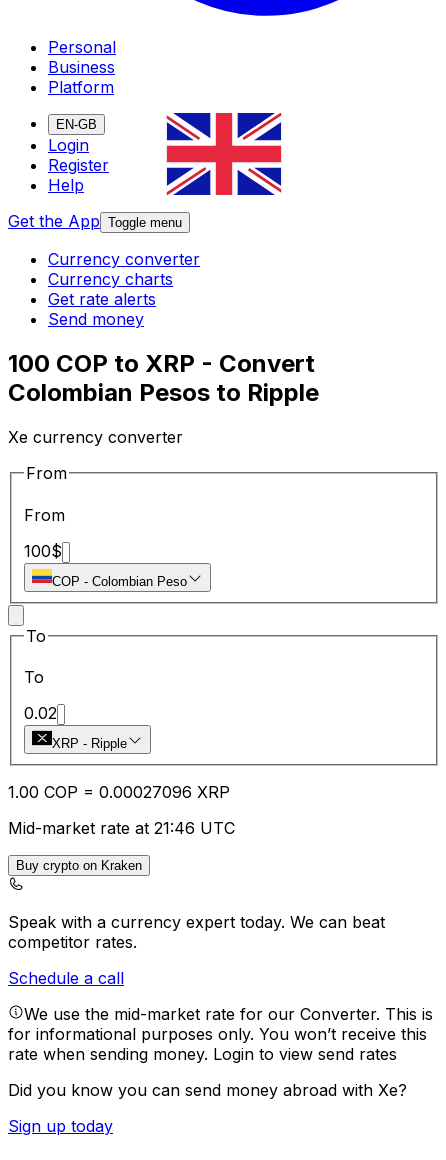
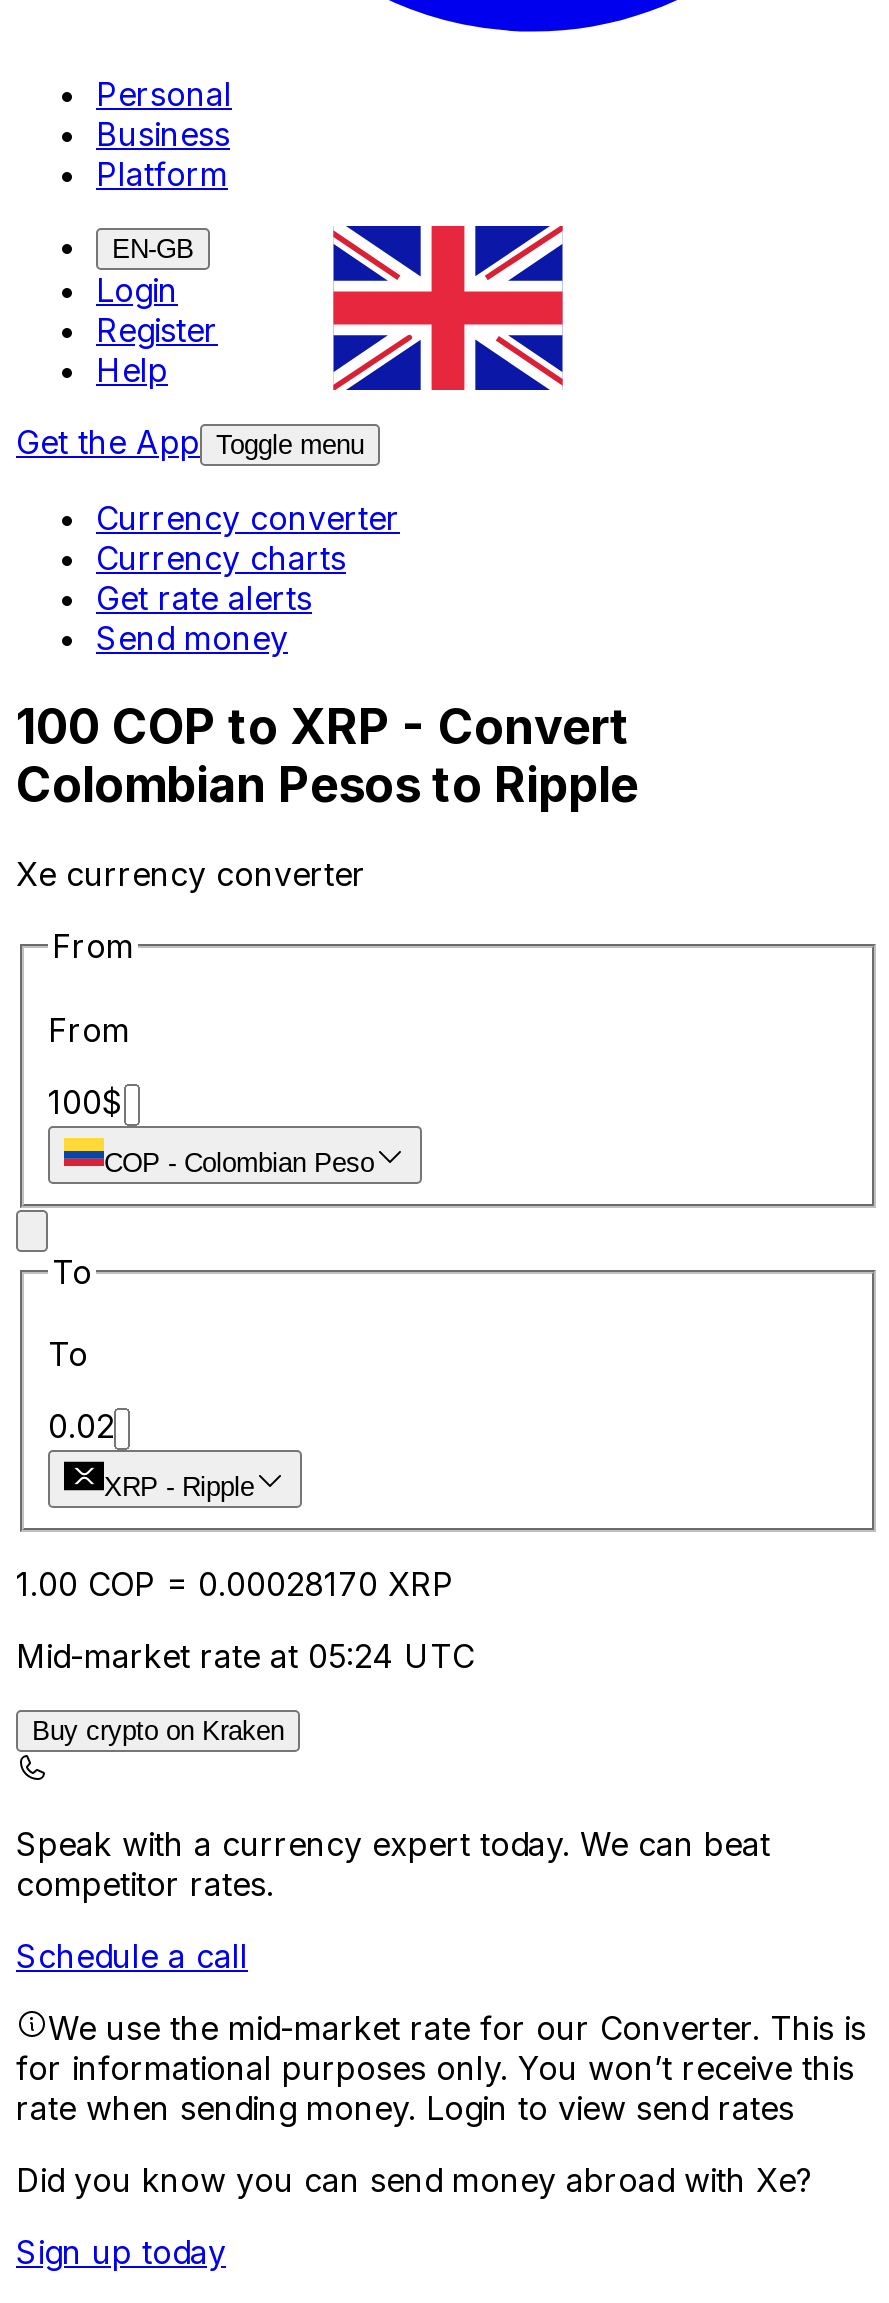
- 1.00 COP = 0.00027096 XRP
+ 1.00 COP = 0.00028170 XRP

- Mid-market rate at 21:46 UTC
+ Mid-market rate at 05:24 UTC
